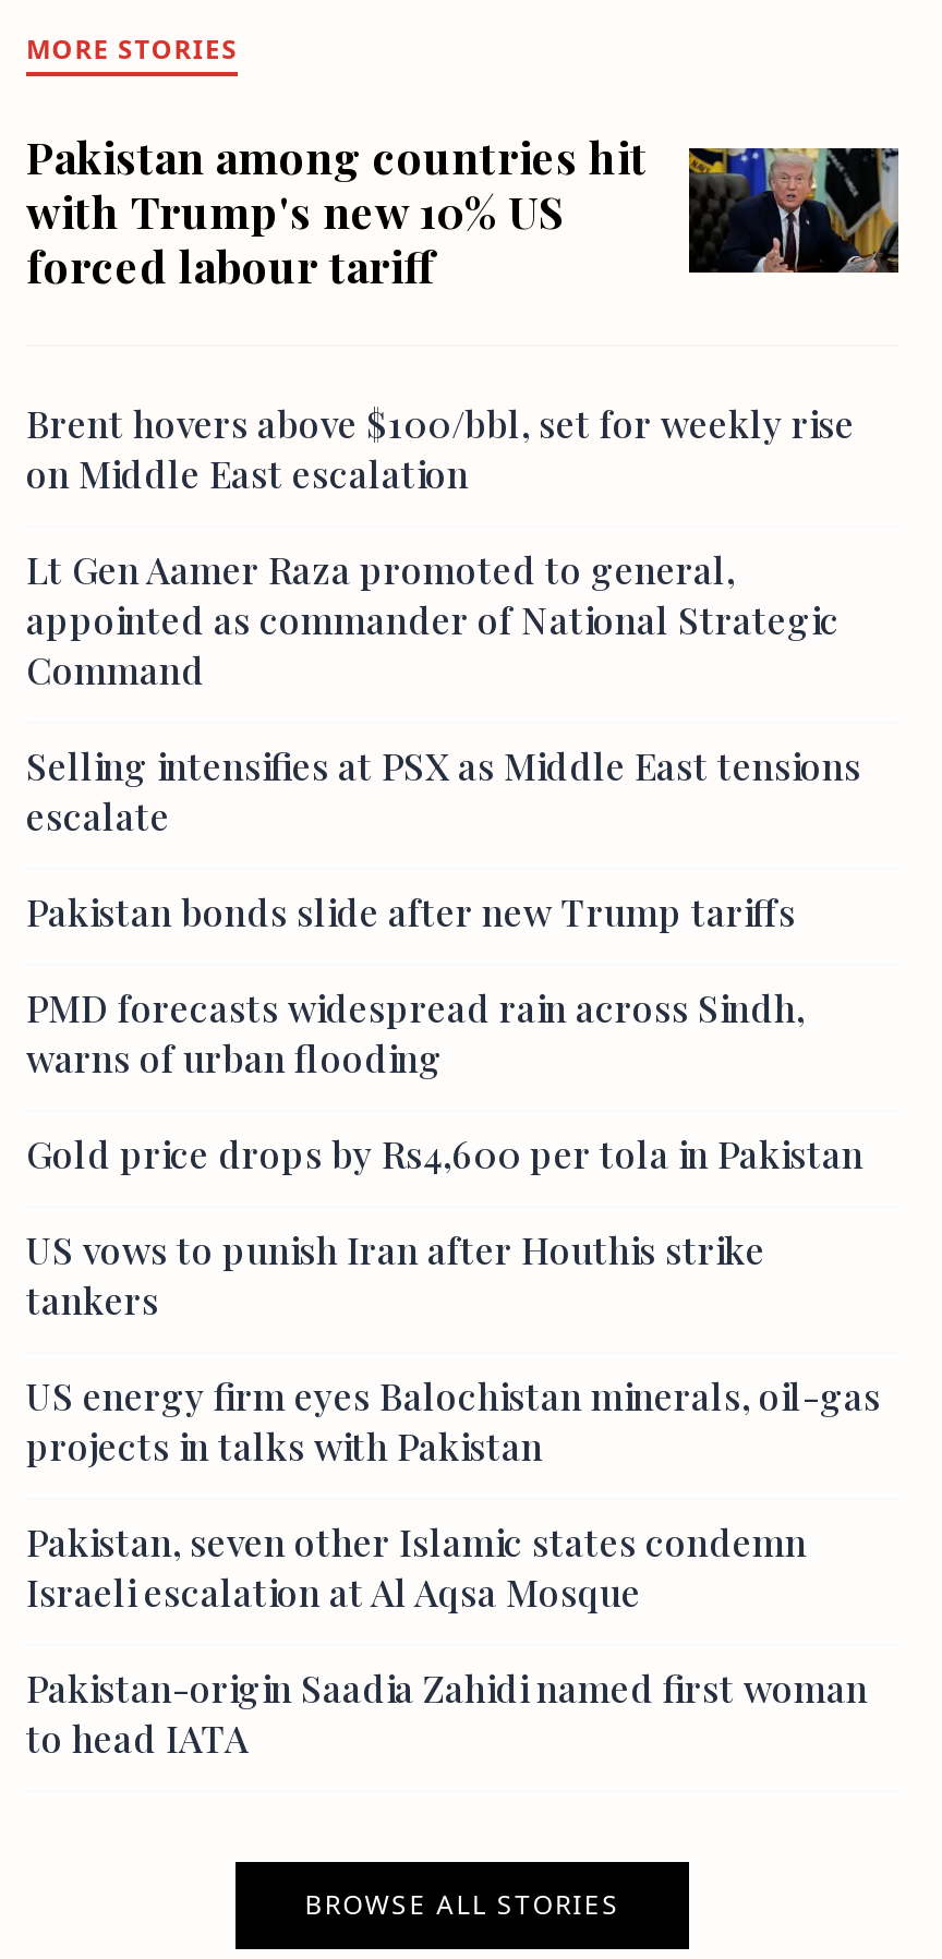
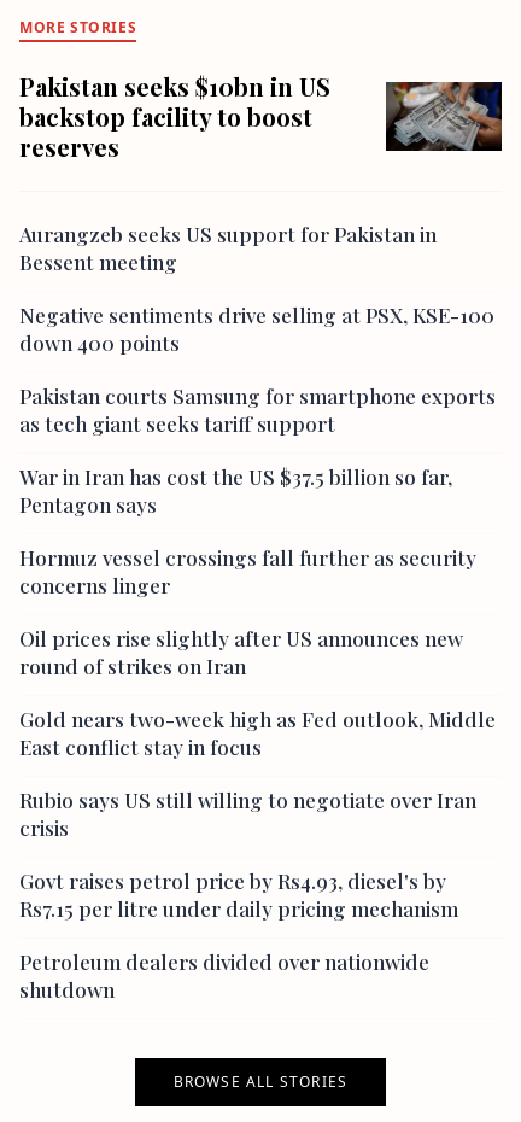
- Pakistan among countries hit
- with Trump's new 10% US
- forced labour tariff
+ Pakistan seeks $10bn in US
+ backstop facility to boost
+ reserves

- [image]
+ [image]

- Brent hovers above $100/bbl, set for weekly rise
- on Middle East escalation
+ Aurangzeb seeks US support for Pakistan in
+ Bessent meeting

- Lt Gen Aamer Raza promoted to general,
- appointed as commander of National Strategic
- Command
+ Negative sentiments drive selling at PSX, KSE-100
+ down 400 points

- Selling intensifies at PSX as Middle East tensions
- escalate
+ Pakistan courts Samsung for smartphone exports
+ as tech giant seeks tariff support

- Pakistan bonds slide after new Trump tariffs
+ War in Iran has cost the US $37.5 billion so far,
+ Pentagon says

- PMD forecasts widespread rain across Sindh,
- warns of urban flooding
+ Hormuz vessel crossings fall further as security
+ concerns linger

- Gold price drops by Rs4,600 per tola in Pakistan
+ Oil prices rise slightly after US announces new
+ round of strikes on Iran

- US vows to punish Iran after Houthis strike
- tankers
+ Gold nears two-week high as Fed outlook, Middle
+ East conflict stay in focus

- US energy firm eyes Balochistan minerals, oil-gas
- projects in talks with Pakistan
+ Rubio says US still willing to negotiate over Iran
+ crisis

- Pakistan, seven other Islamic states condemn
- Israeli escalation at Al Aqsa Mosque
+ Govt raises petrol price by Rs4.93, diesel's by
+ Rs7.15 per litre under daily pricing mechanism

- Pakistan-origin Saadia Zahidi named first woman
- to head IATA
+ Petroleum dealers divided over nationwide
+ shutdown
